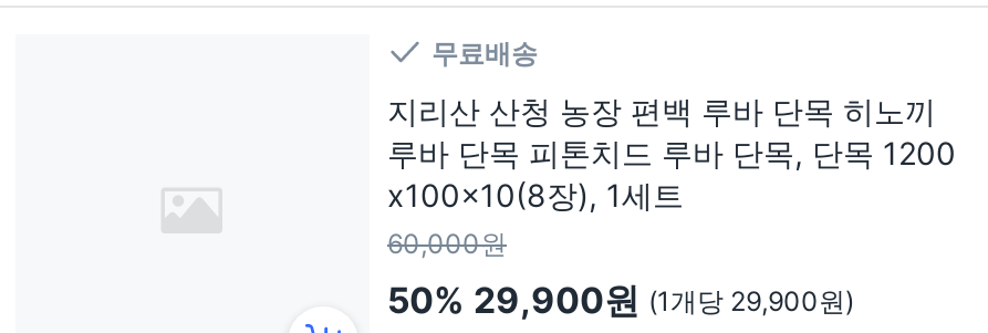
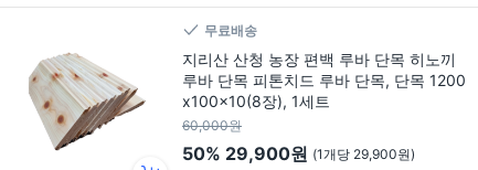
+ [image]
